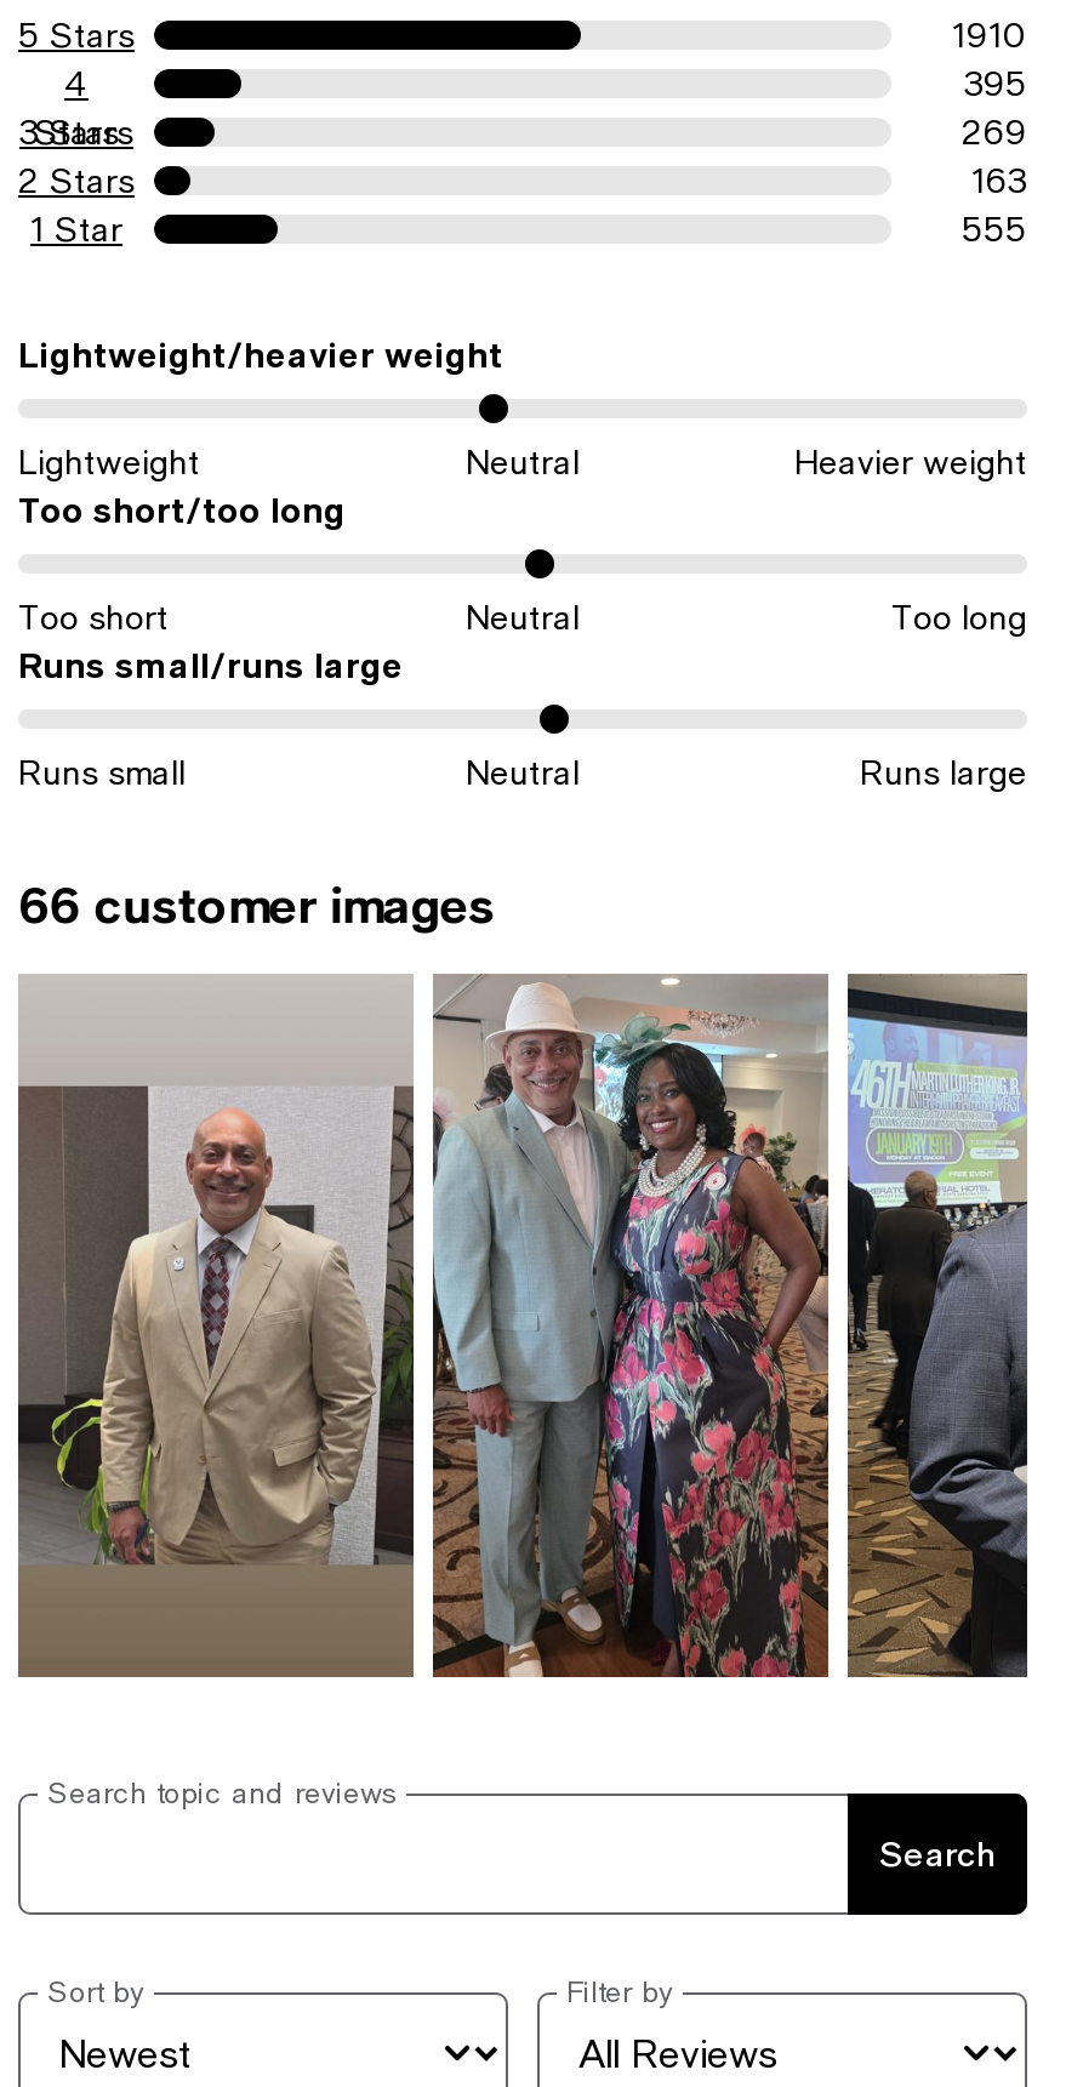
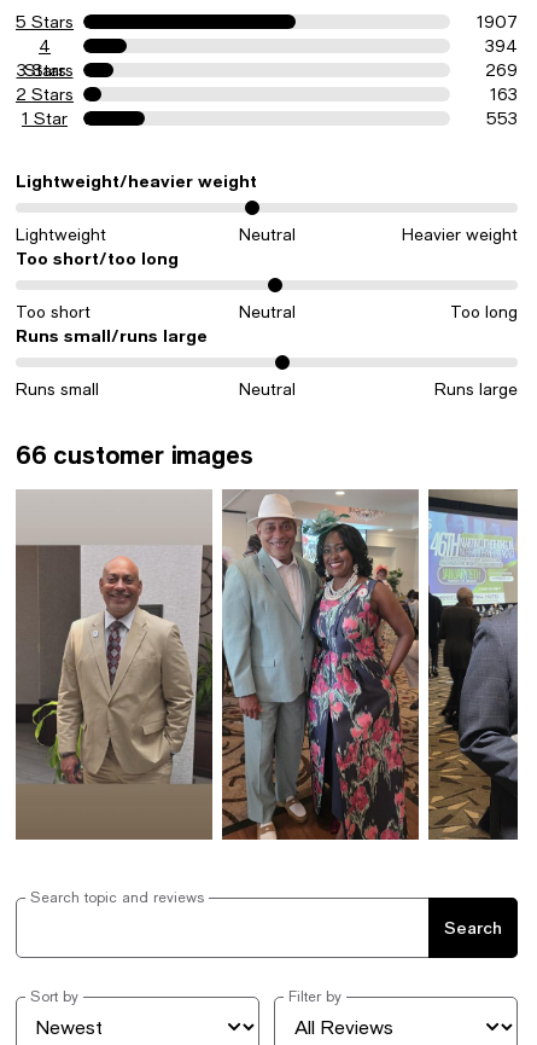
- 1910
+ 1907

- 395
+ 394

- 555
+ 553
